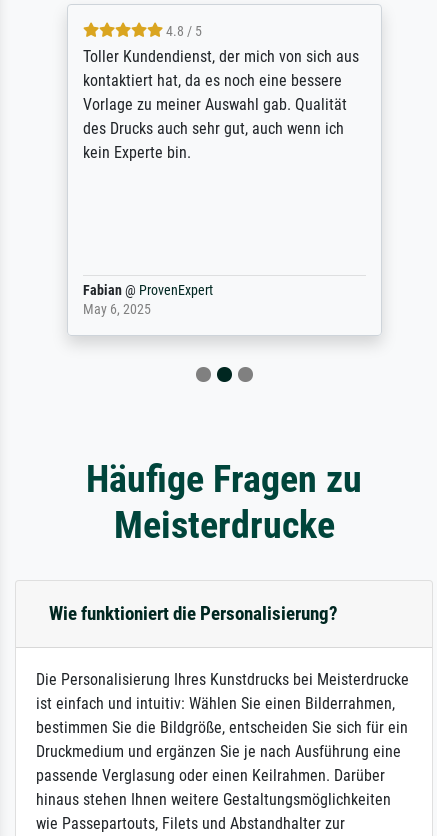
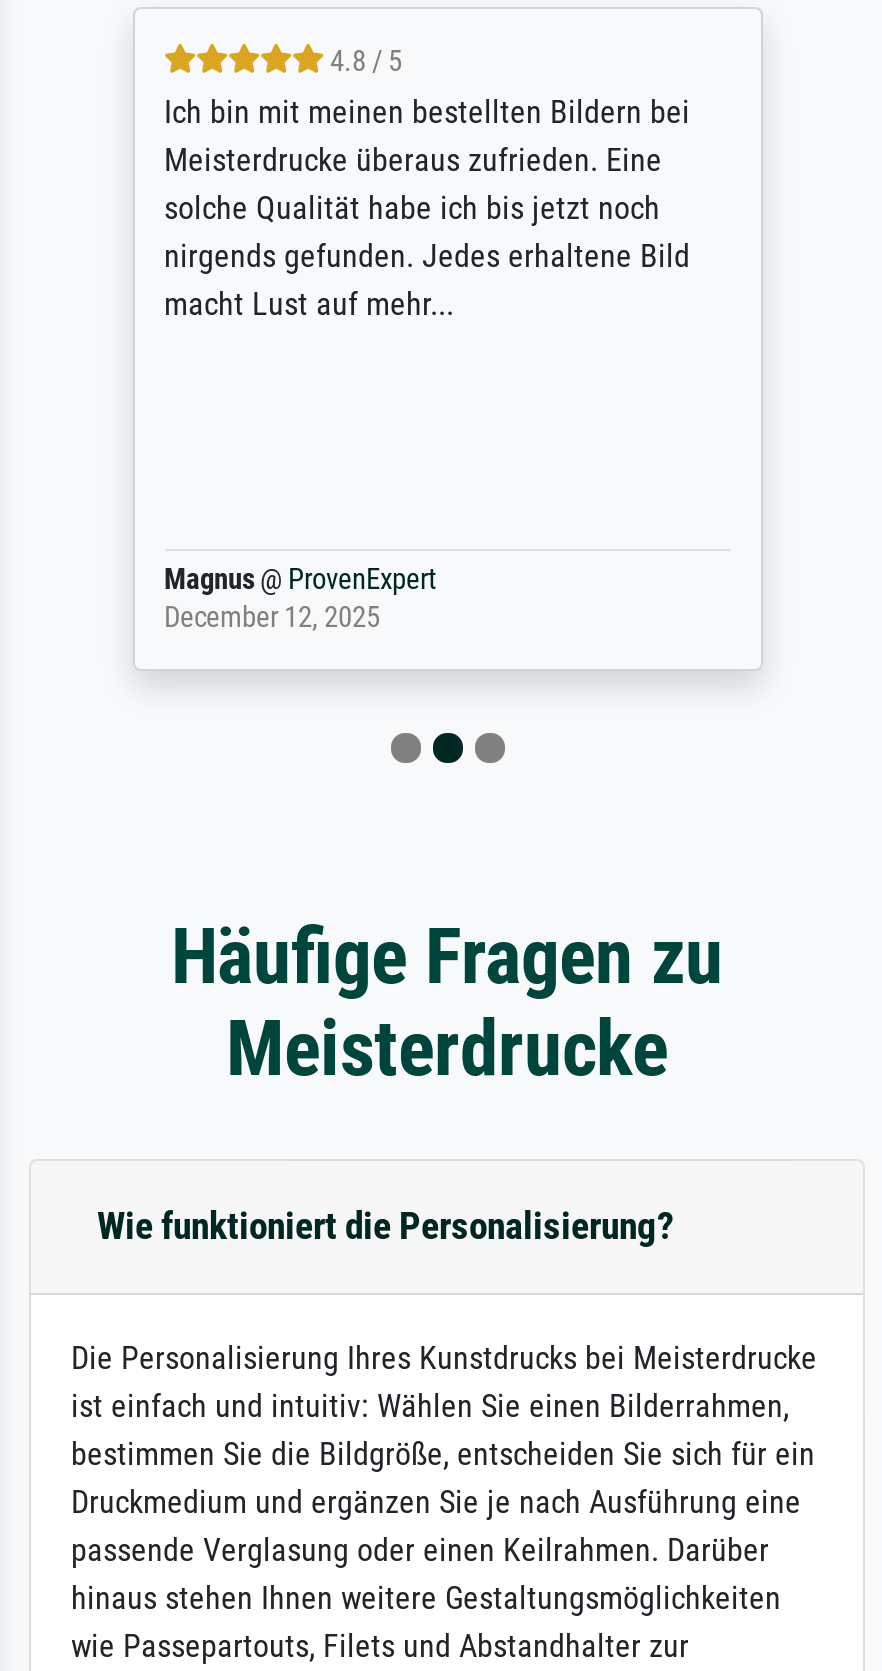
- Toller Kundendienst, der mich von sich aus
- kontaktiert hat, da es noch eine bessere
- Vorlage zu meiner Auswahl gab. Qualität
- des Drucks auch sehr gut, auch wenn ich
- kein Experte bin.
+ Ich bin mit meinen bestellten Bildern bei
+ Meisterdrucke überaus zufrieden. Eine
+ solche Qualität habe ich bis jetzt noch
+ nirgends gefunden. Jedes erhaltene Bild
+ macht Lust auf mehr...

- Fabian @ ProvenExpert
- May 6, 2025
+ Magnus @ ProvenExpert
+ December 12, 2025
